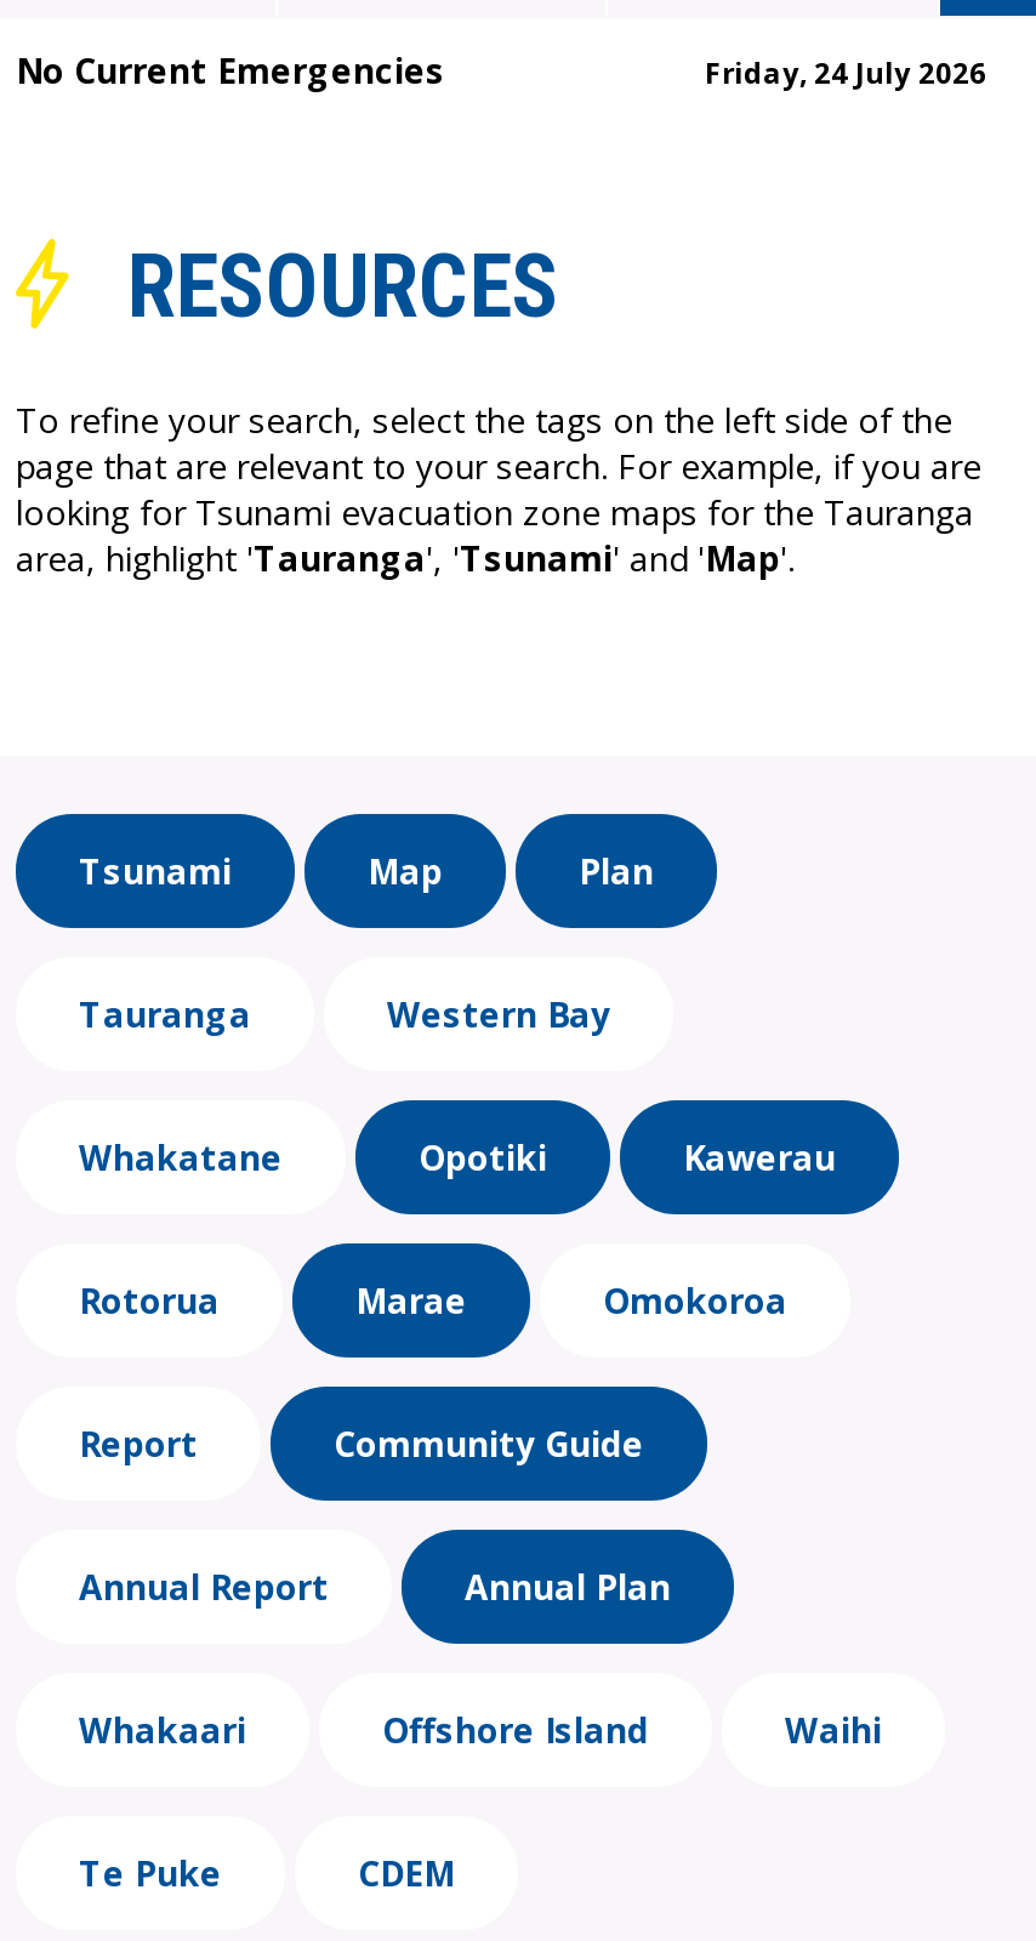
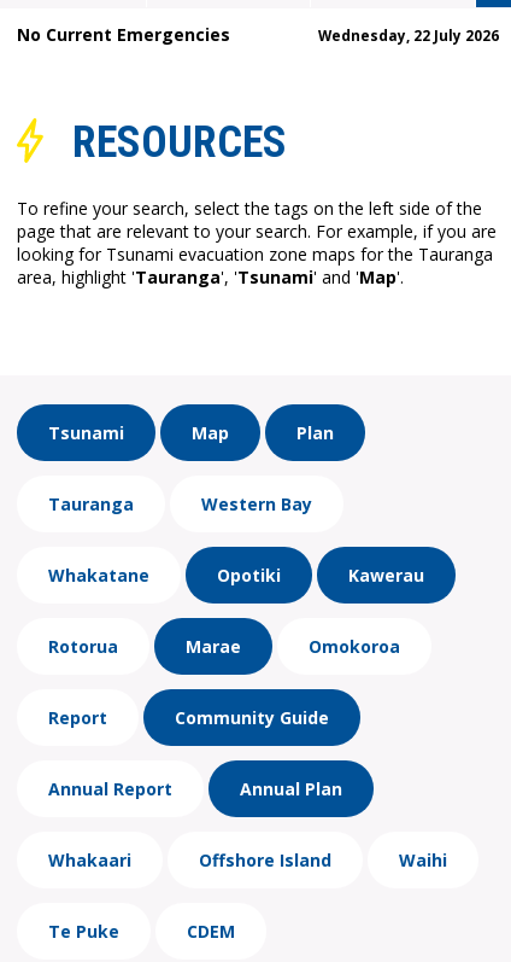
- Friday, 24 July 2026
+ Wednesday, 22 July 2026
